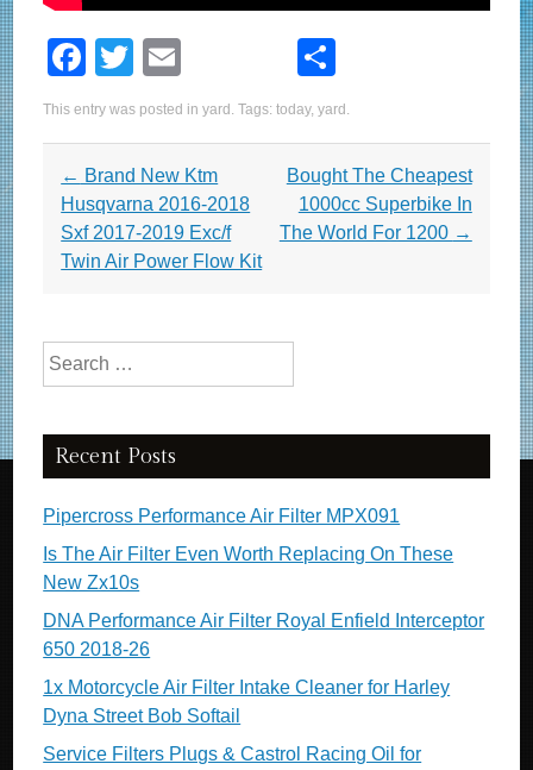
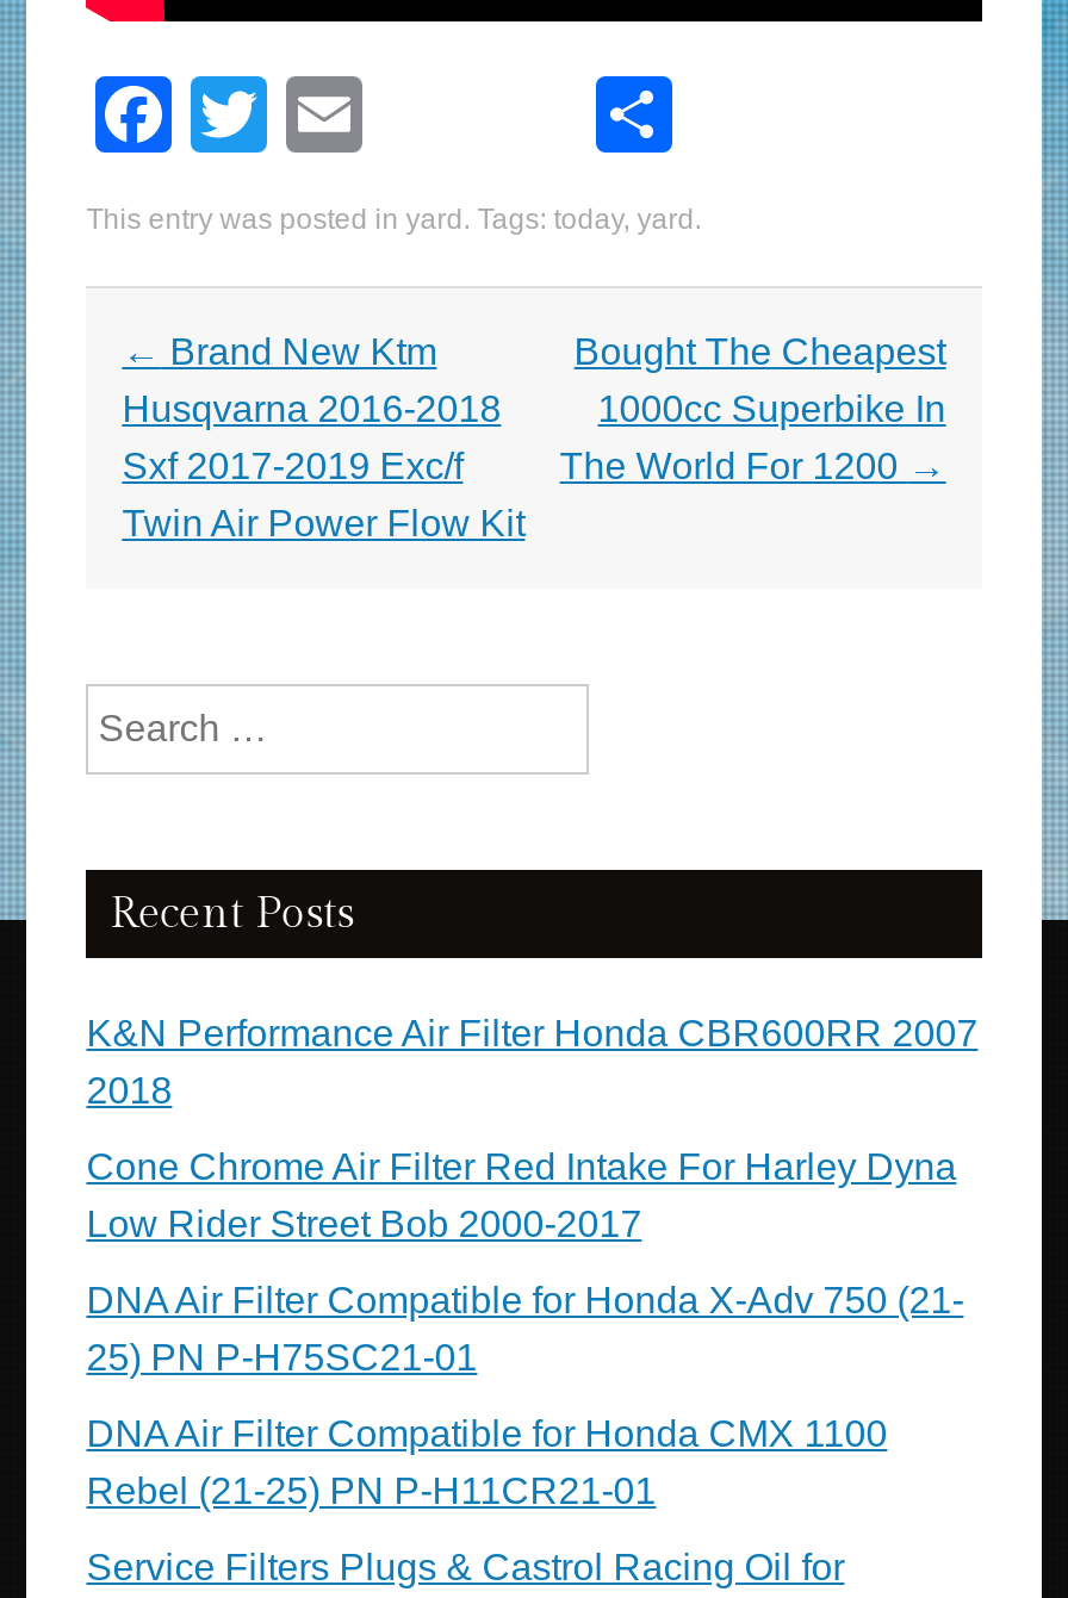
- Pipercross Performance Air Filter MPX091
+ K&N Performance Air Filter Honda CBR600RR 2007
+ 2018

- Is The Air Filter Even Worth Replacing On These
- New Zx10s
+ Cone Chrome Air Filter Red Intake For Harley Dyna
+ Low Rider Street Bob 2000-2017

- DNA Performance Air Filter Royal Enfield Interceptor
- 650 2018-26
+ DNA Air Filter Compatible for Honda X-Adv 750 (21-
+ 25) PN P-H75SC21-01

- 1x Motorcycle Air Filter Intake Cleaner for Harley
- Dyna Street Bob Softail
+ DNA Air Filter Compatible for Honda CMX 1100
+ Rebel (21-25) PN P-H11CR21-01
